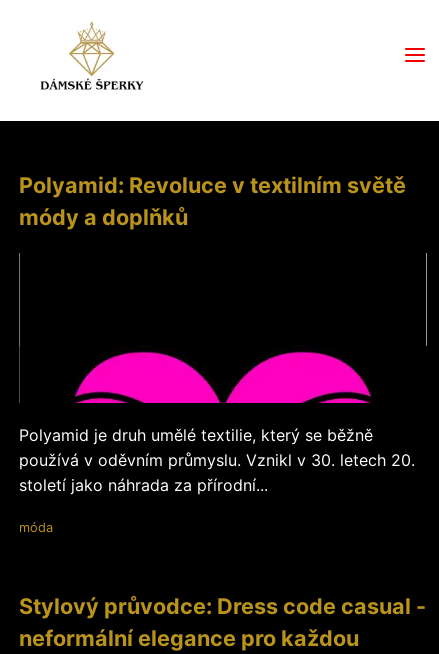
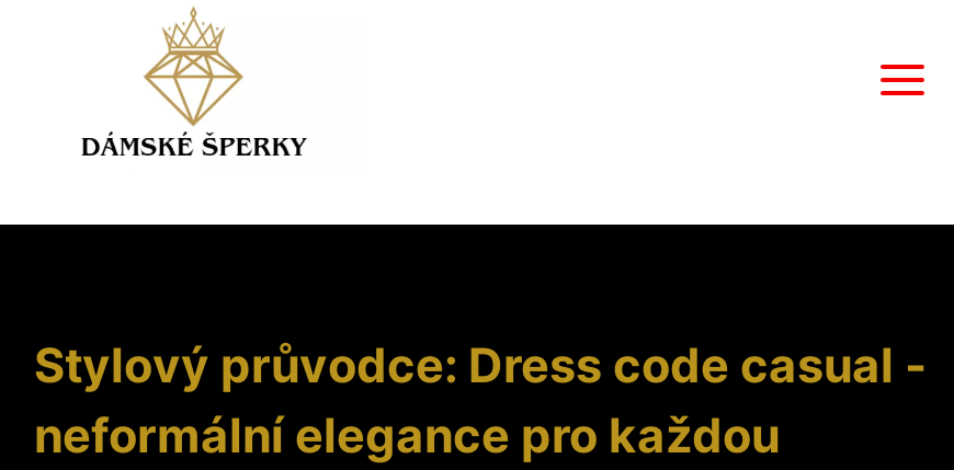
- Polyamid: Revoluce v textilním světě
- módy a doplňků

- [image]
- Polyamid je druh umělé textilie, který se běžně
- používá v oděvním průmyslu. Vznikl v 30. letech 20.
- století jako náhrada za přírodní...
- móda
